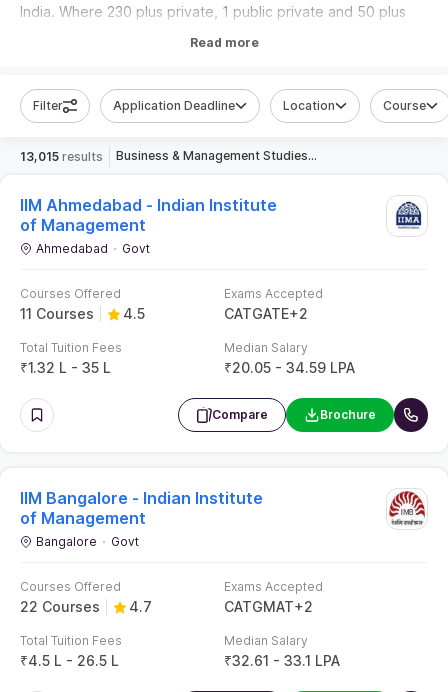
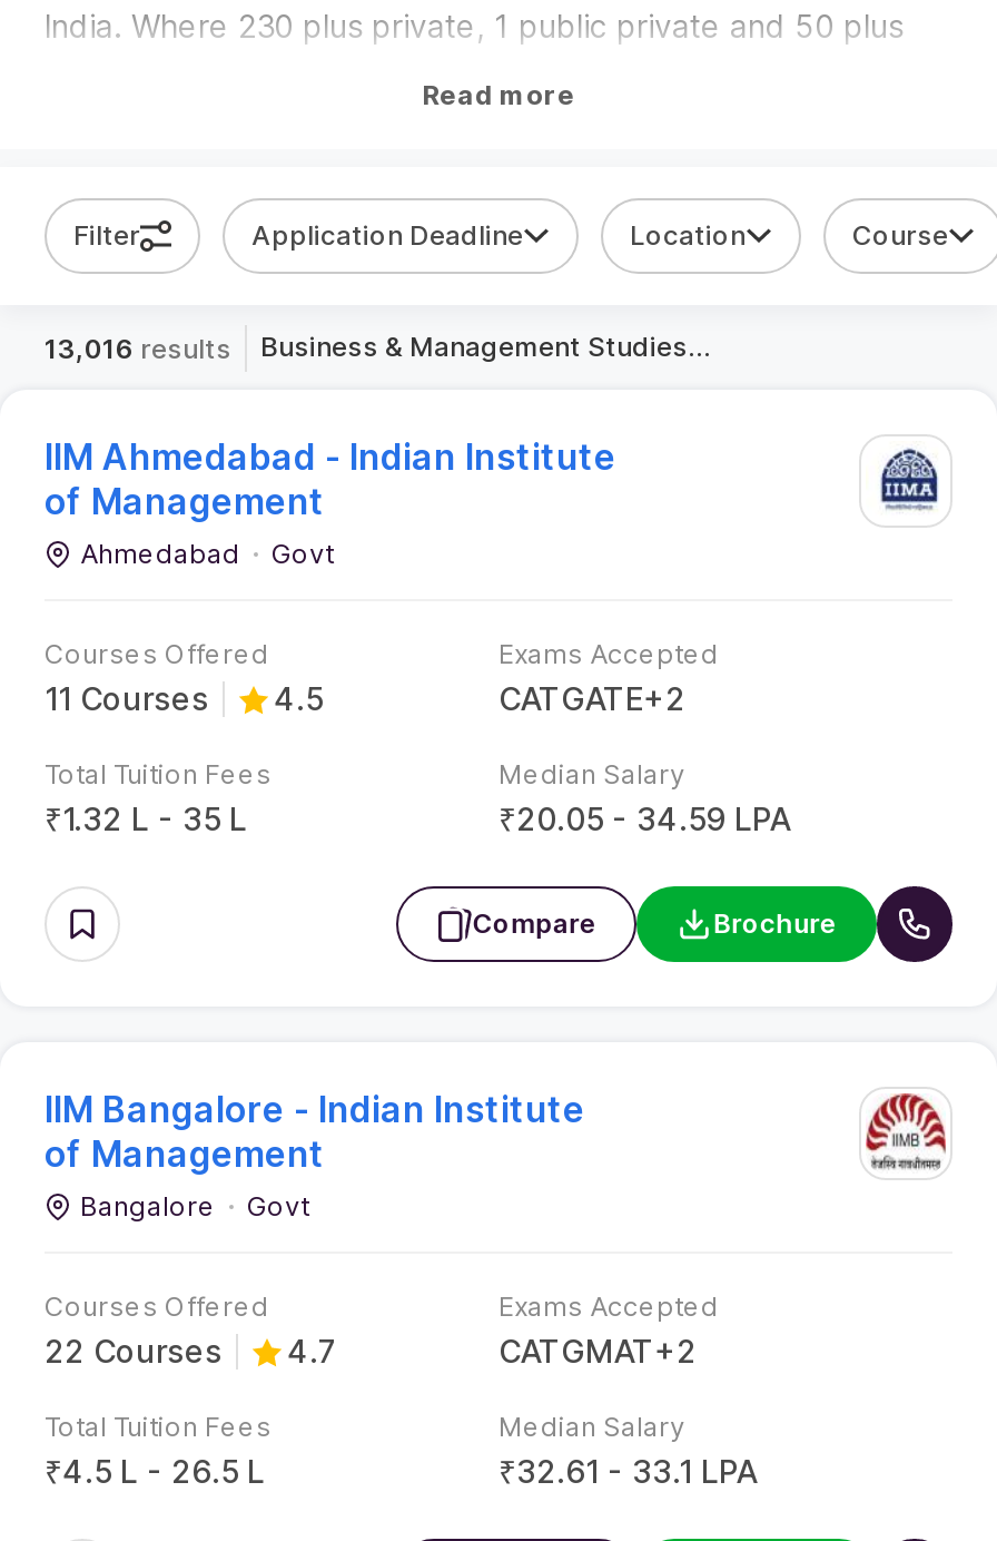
- 13,015 results Business & Management Studies
+ 13,016 results Business & Management Studies
